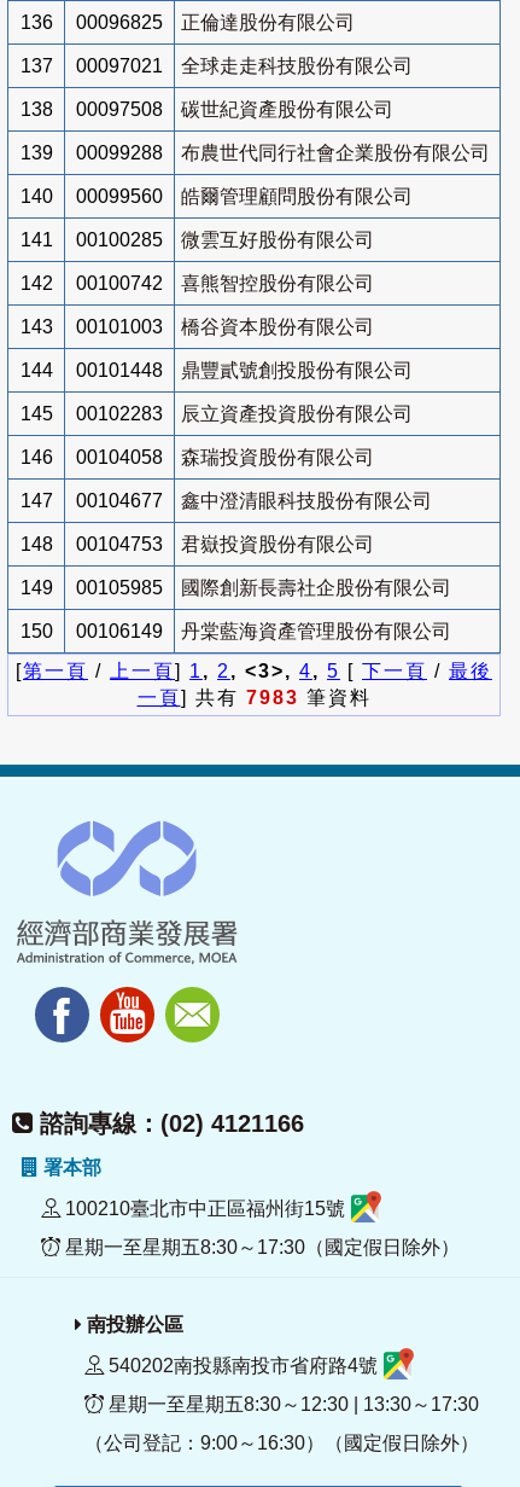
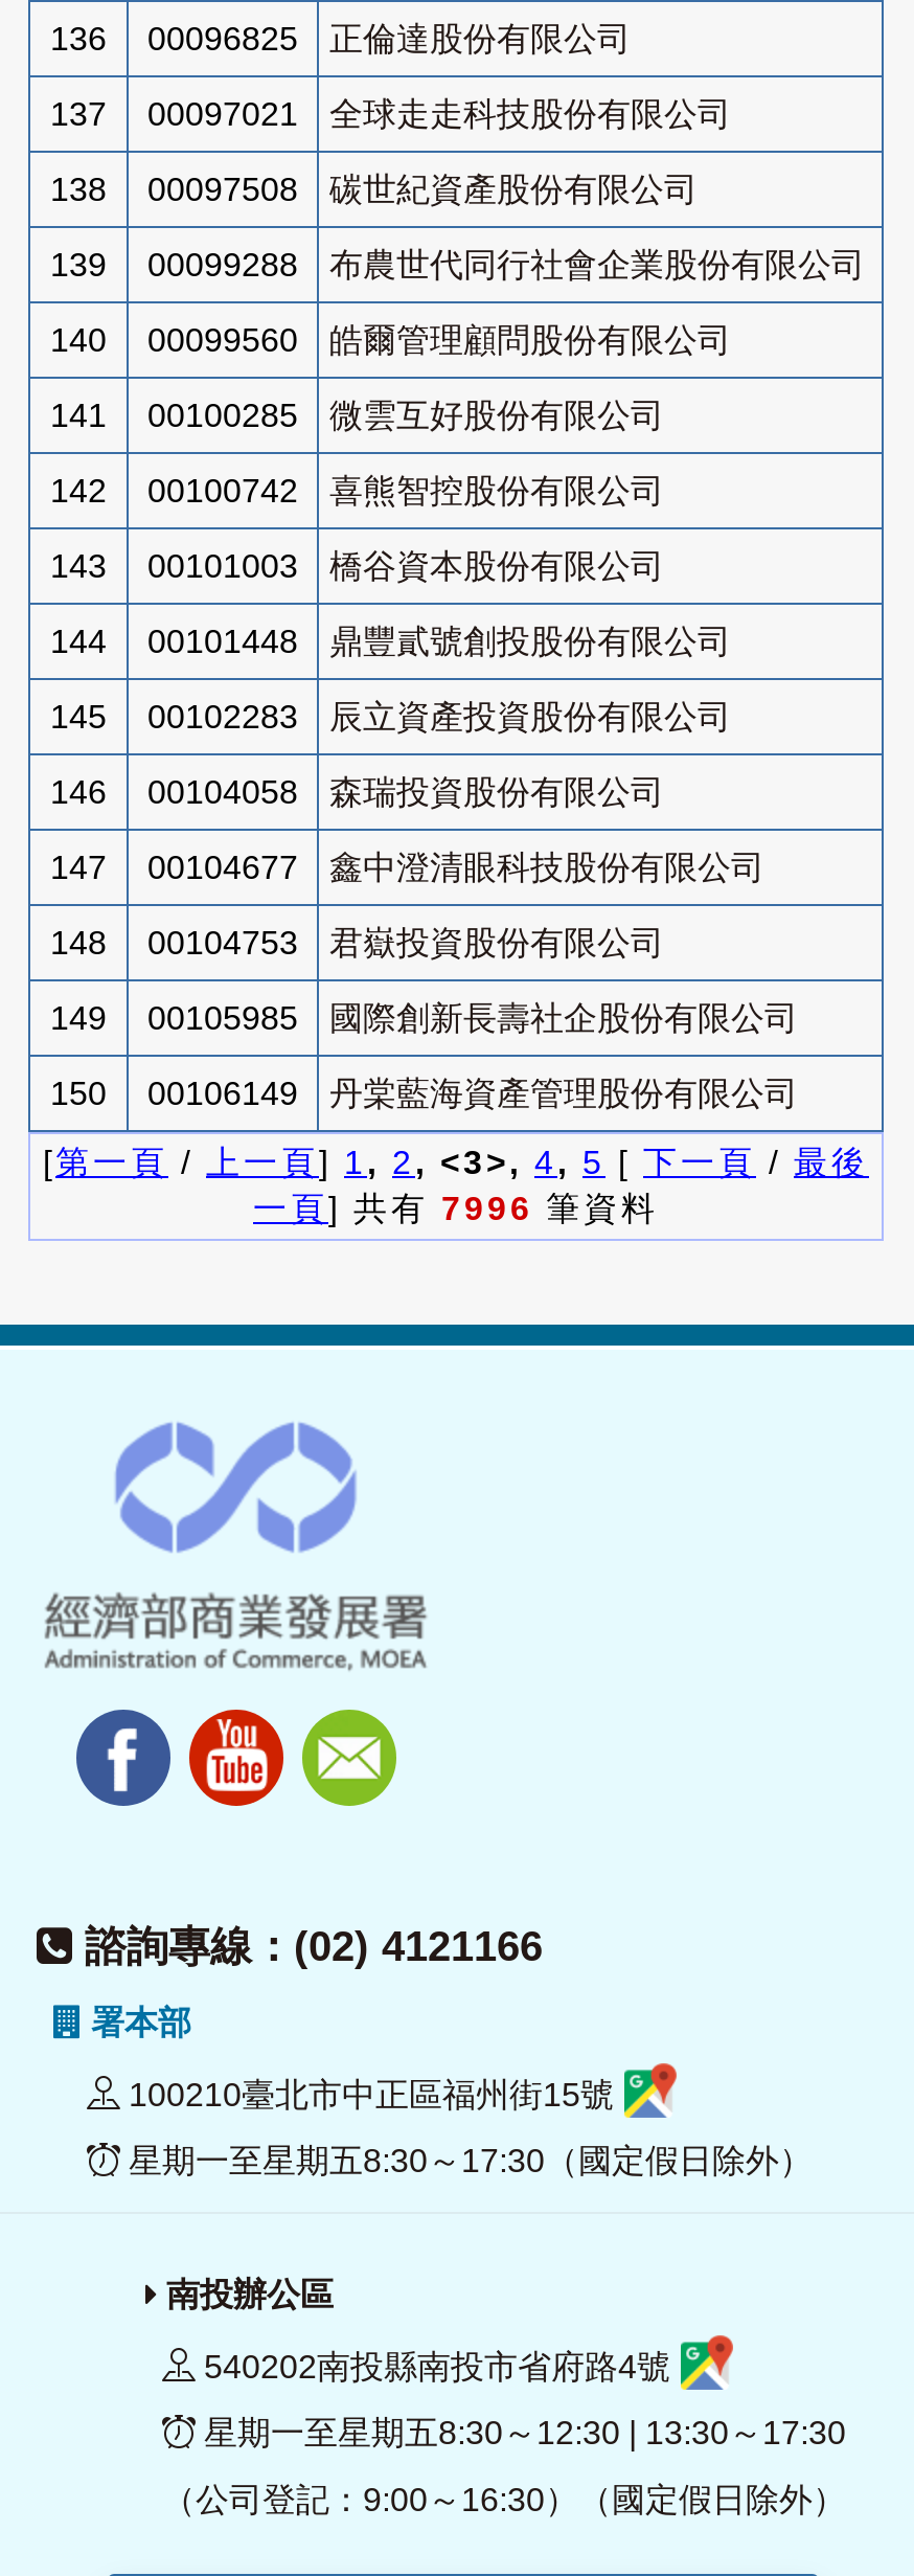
- 一頁] 共有7983筆資料
+ 一頁] 共有7996筆資料
